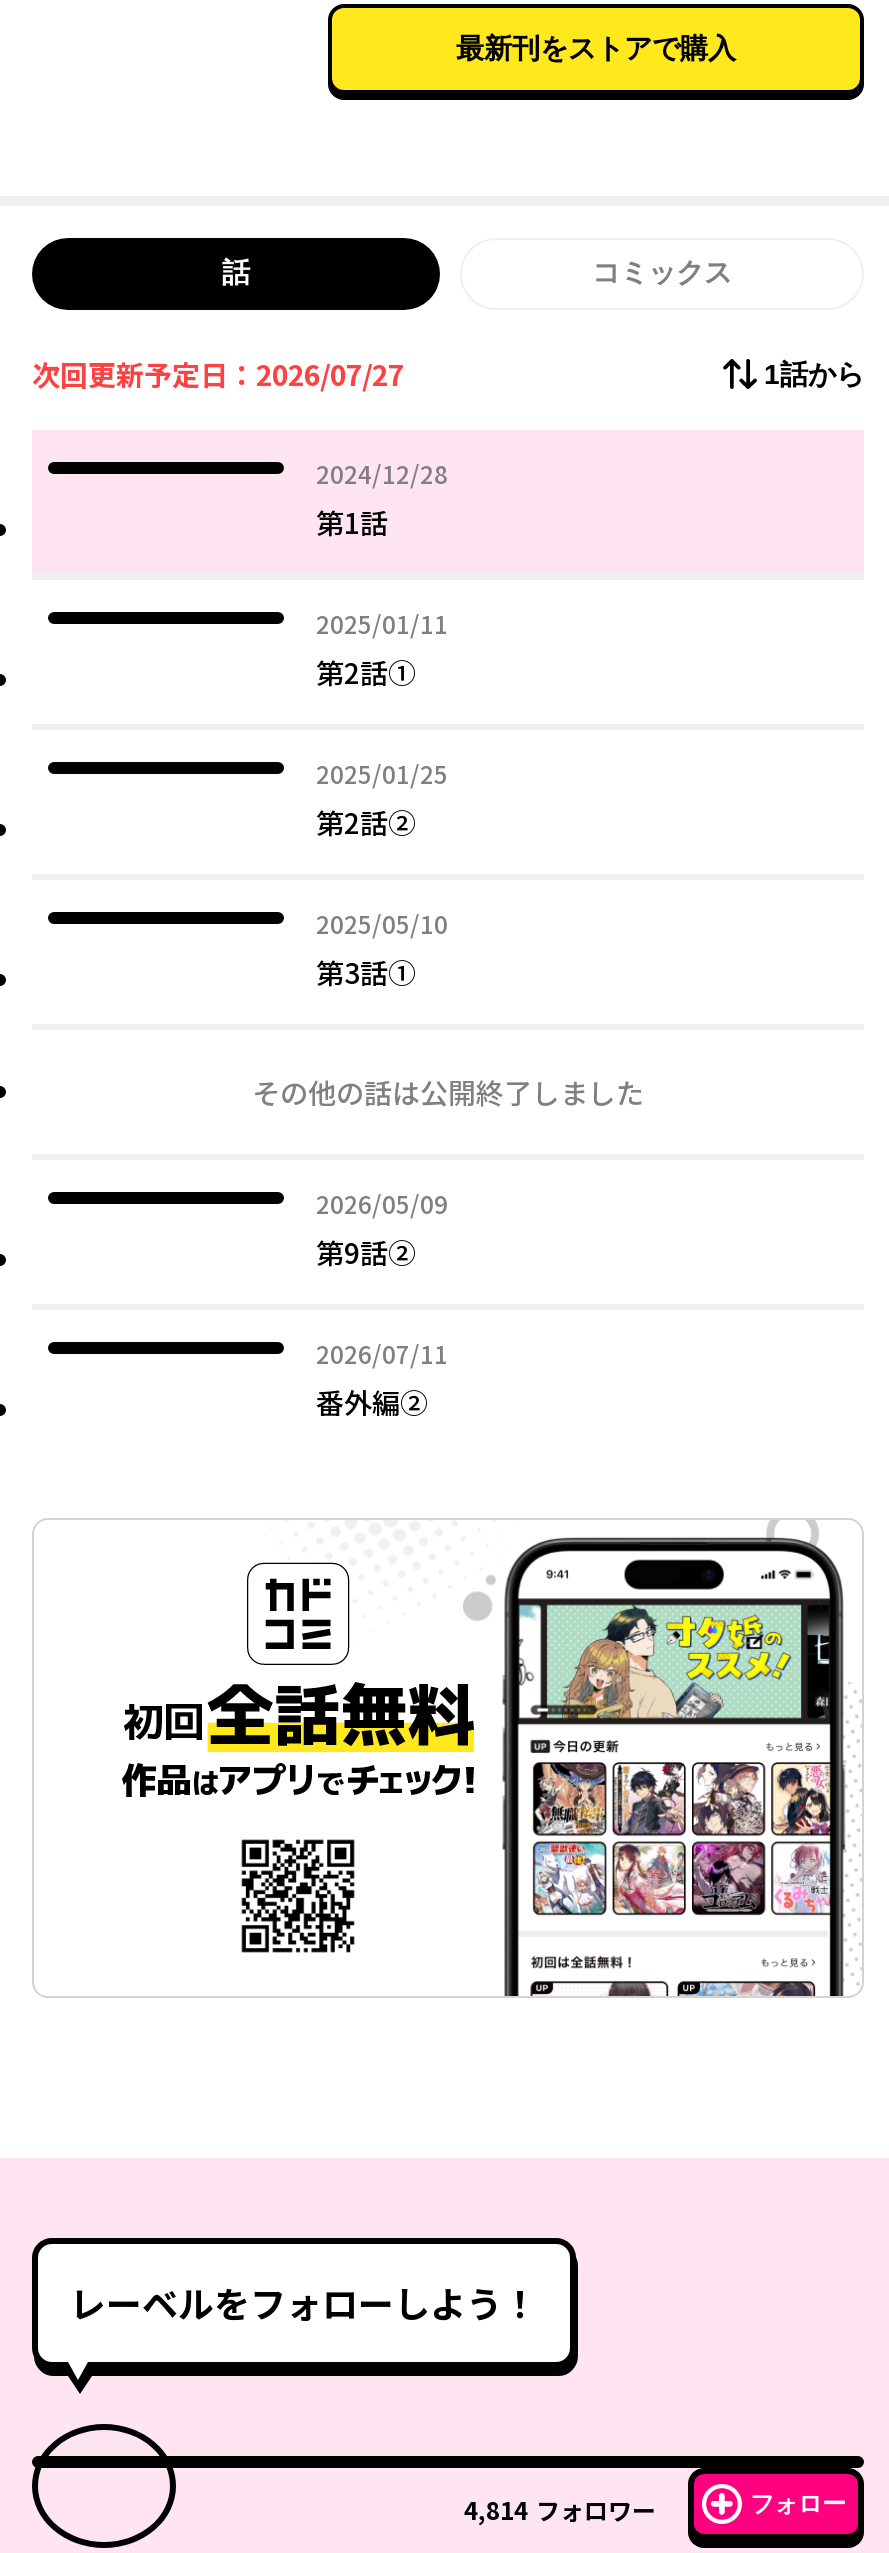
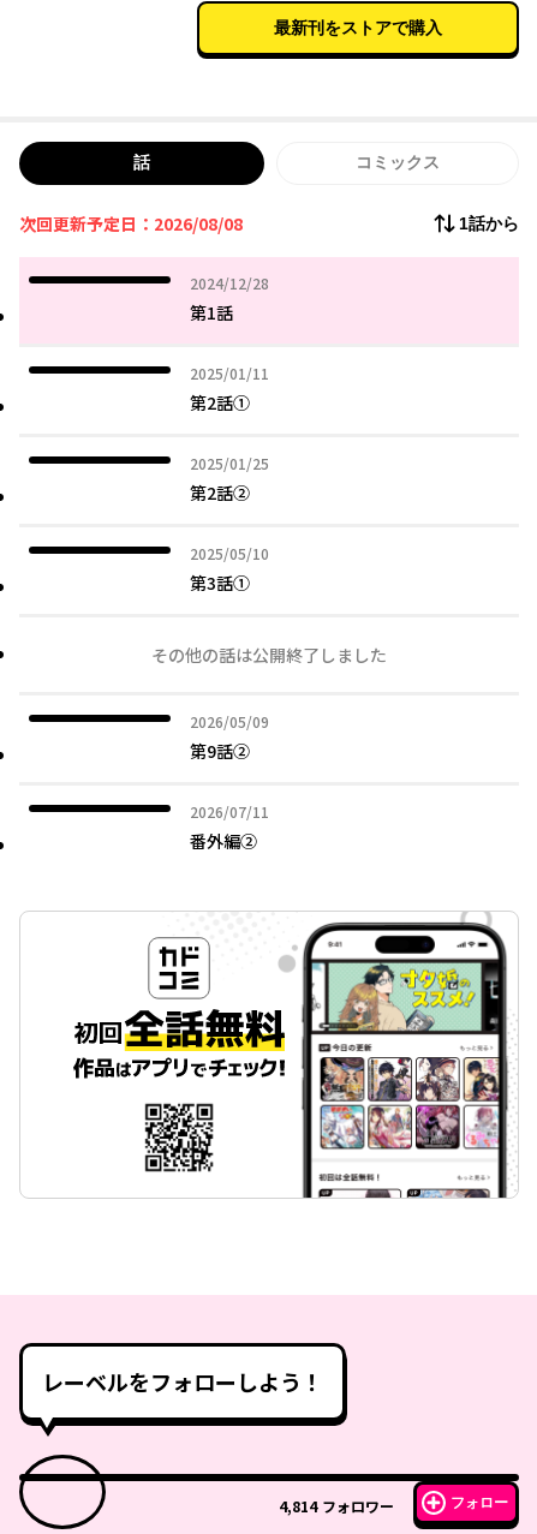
- 次回更新予定日：2026/07/27
+ 次回更新予定日：2026/08/08
